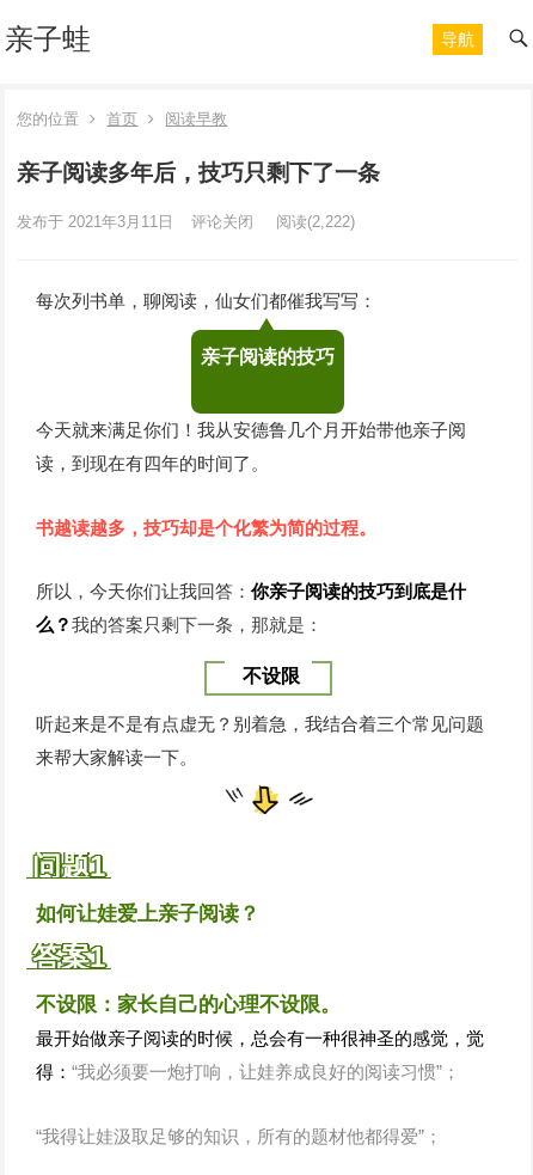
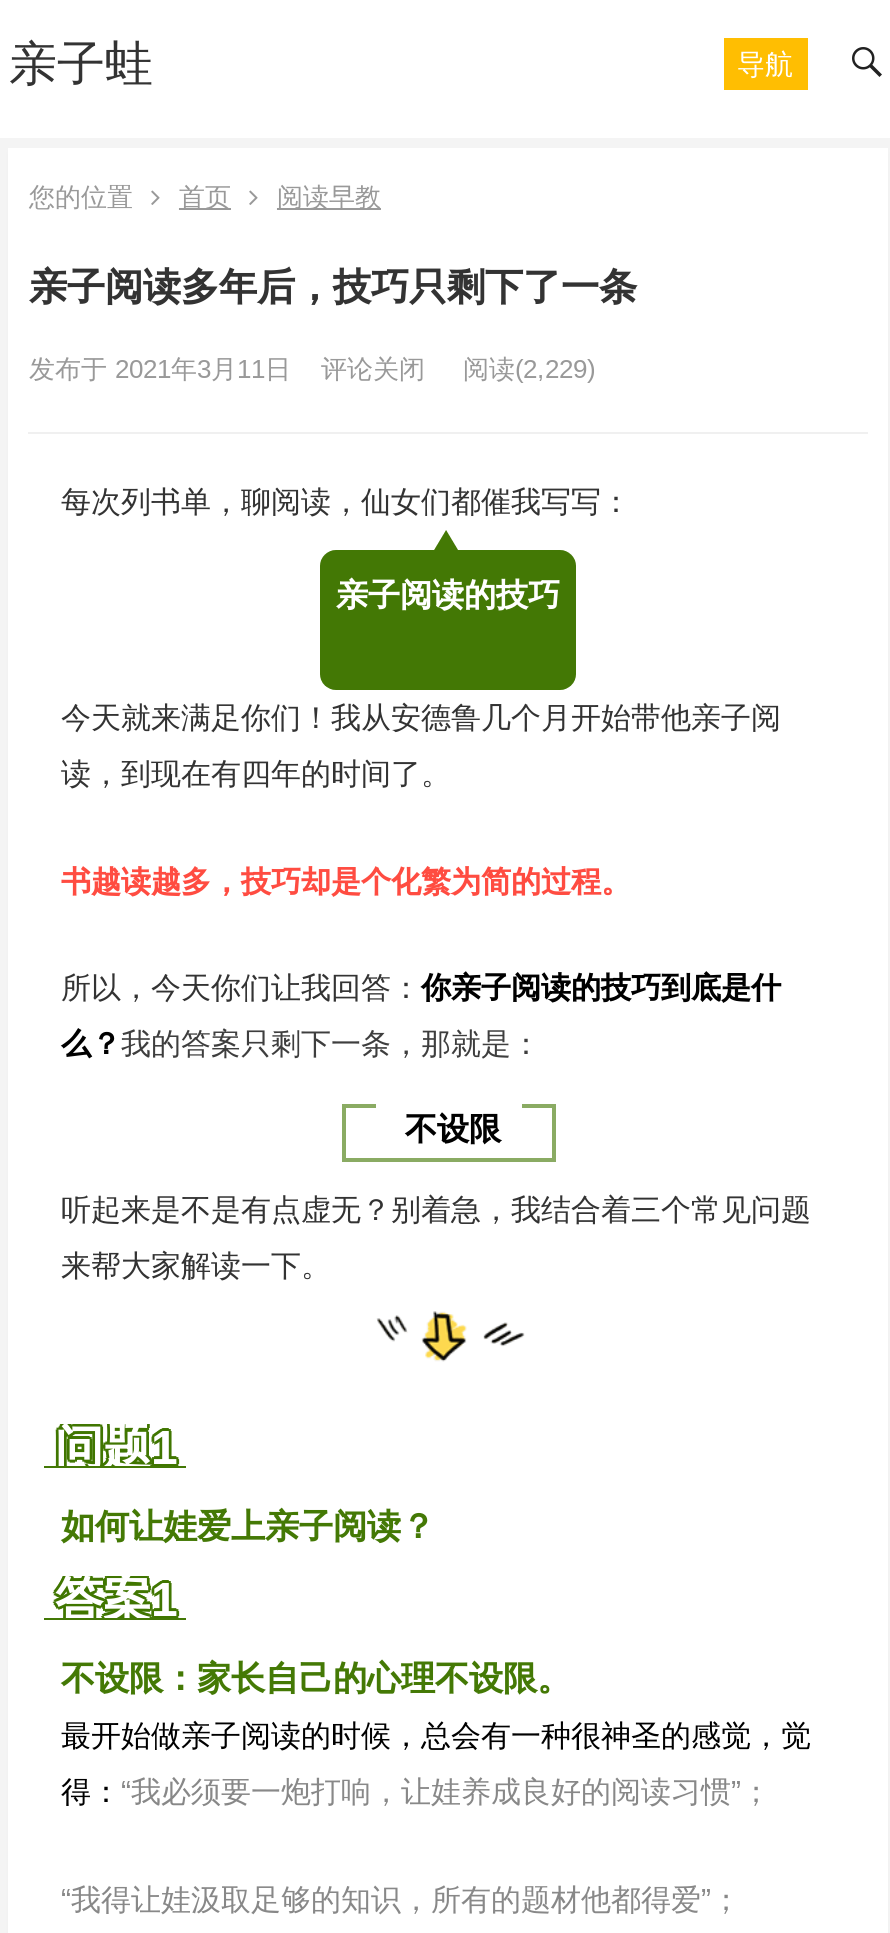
- 发布于 2021年3月11日 评论关闭 阅读(2,222)
+ 发布于 2021年3月11日 评论关闭 阅读(2,229)
